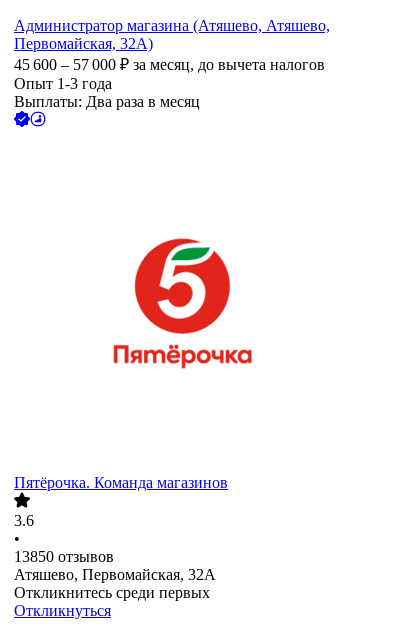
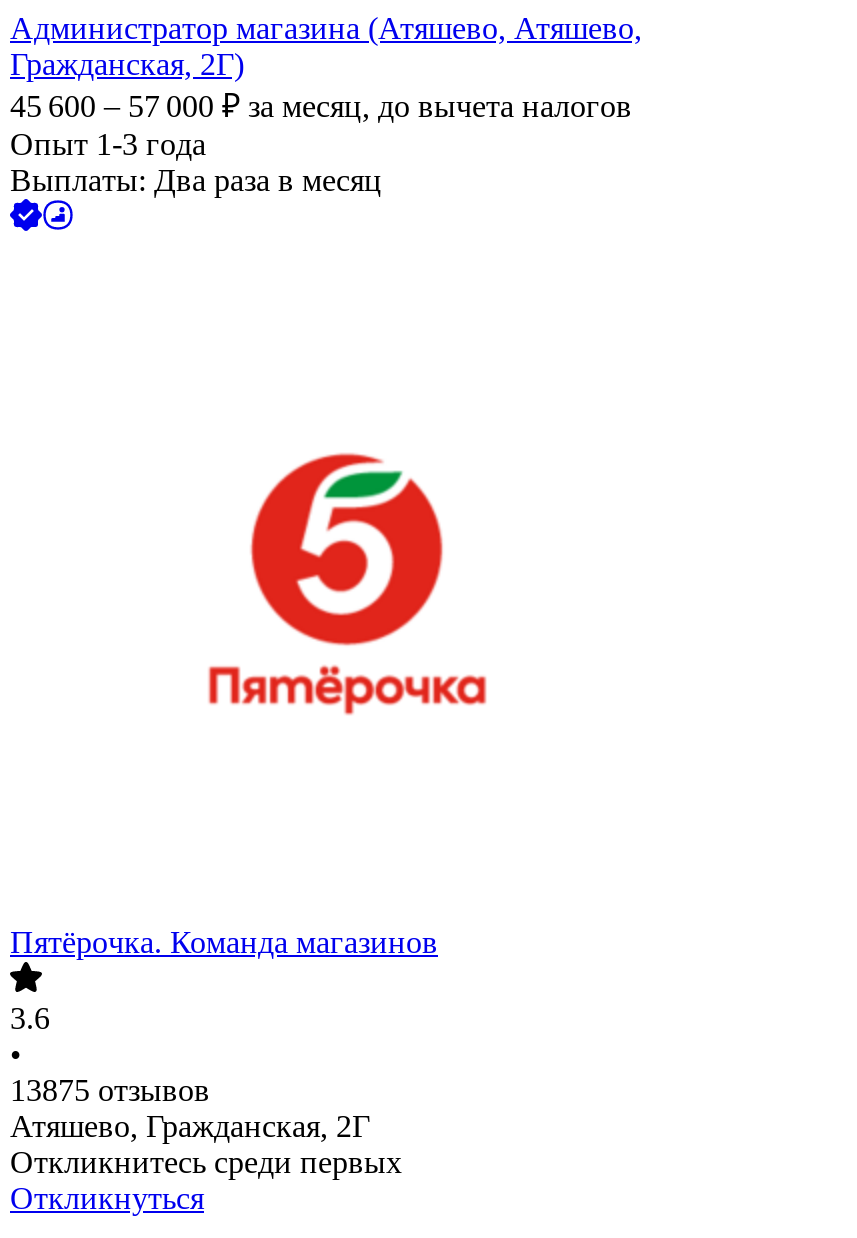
- Первомайская, 32А)
+ Гражданская, 2Г)

- 13850 отзывов
+ 13875 отзывов

- Атяшево, Первомайская, 32А
+ Атяшево, Гражданская, 2Г
